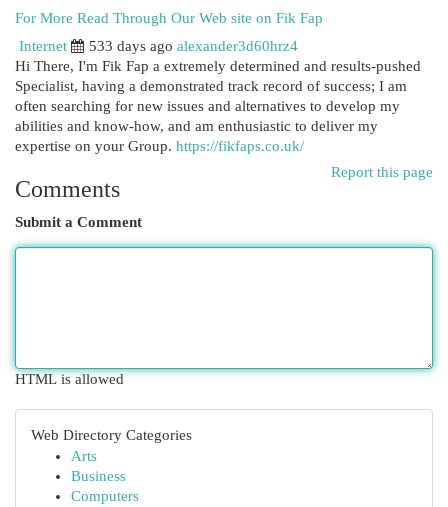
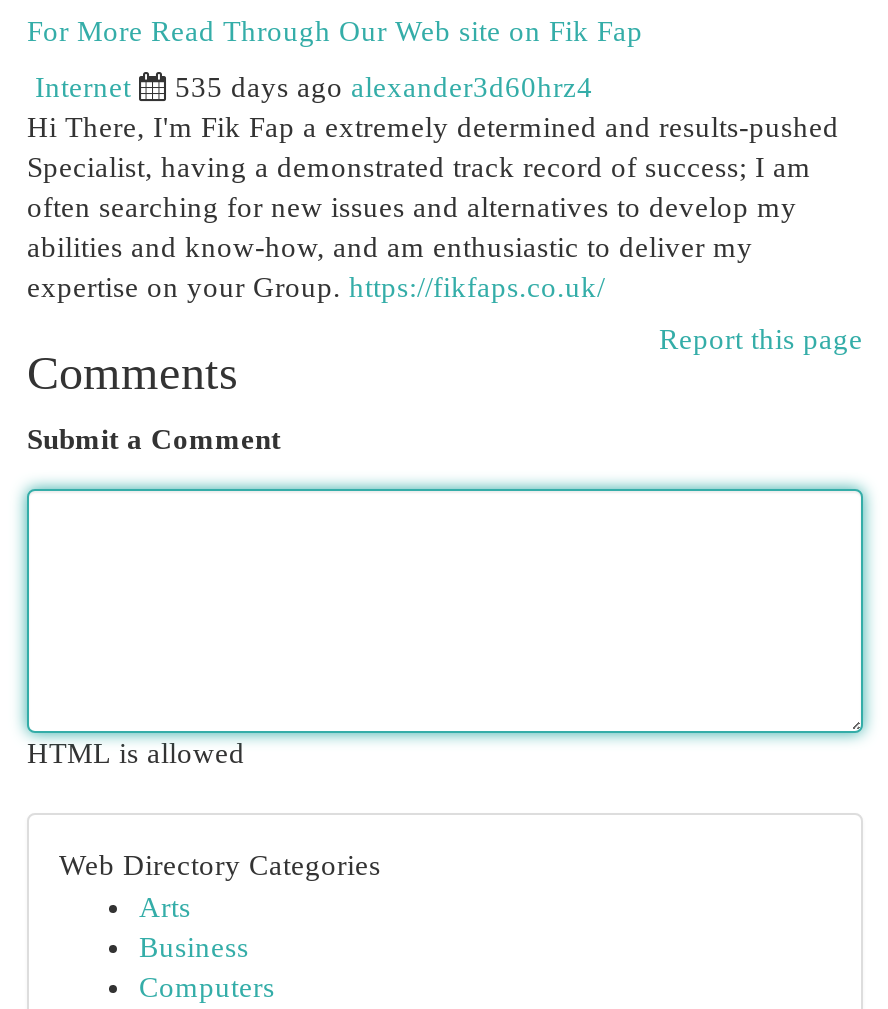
- 533 days ago alexander3d60hrz4
+ 535 days ago alexander3d60hrz4
